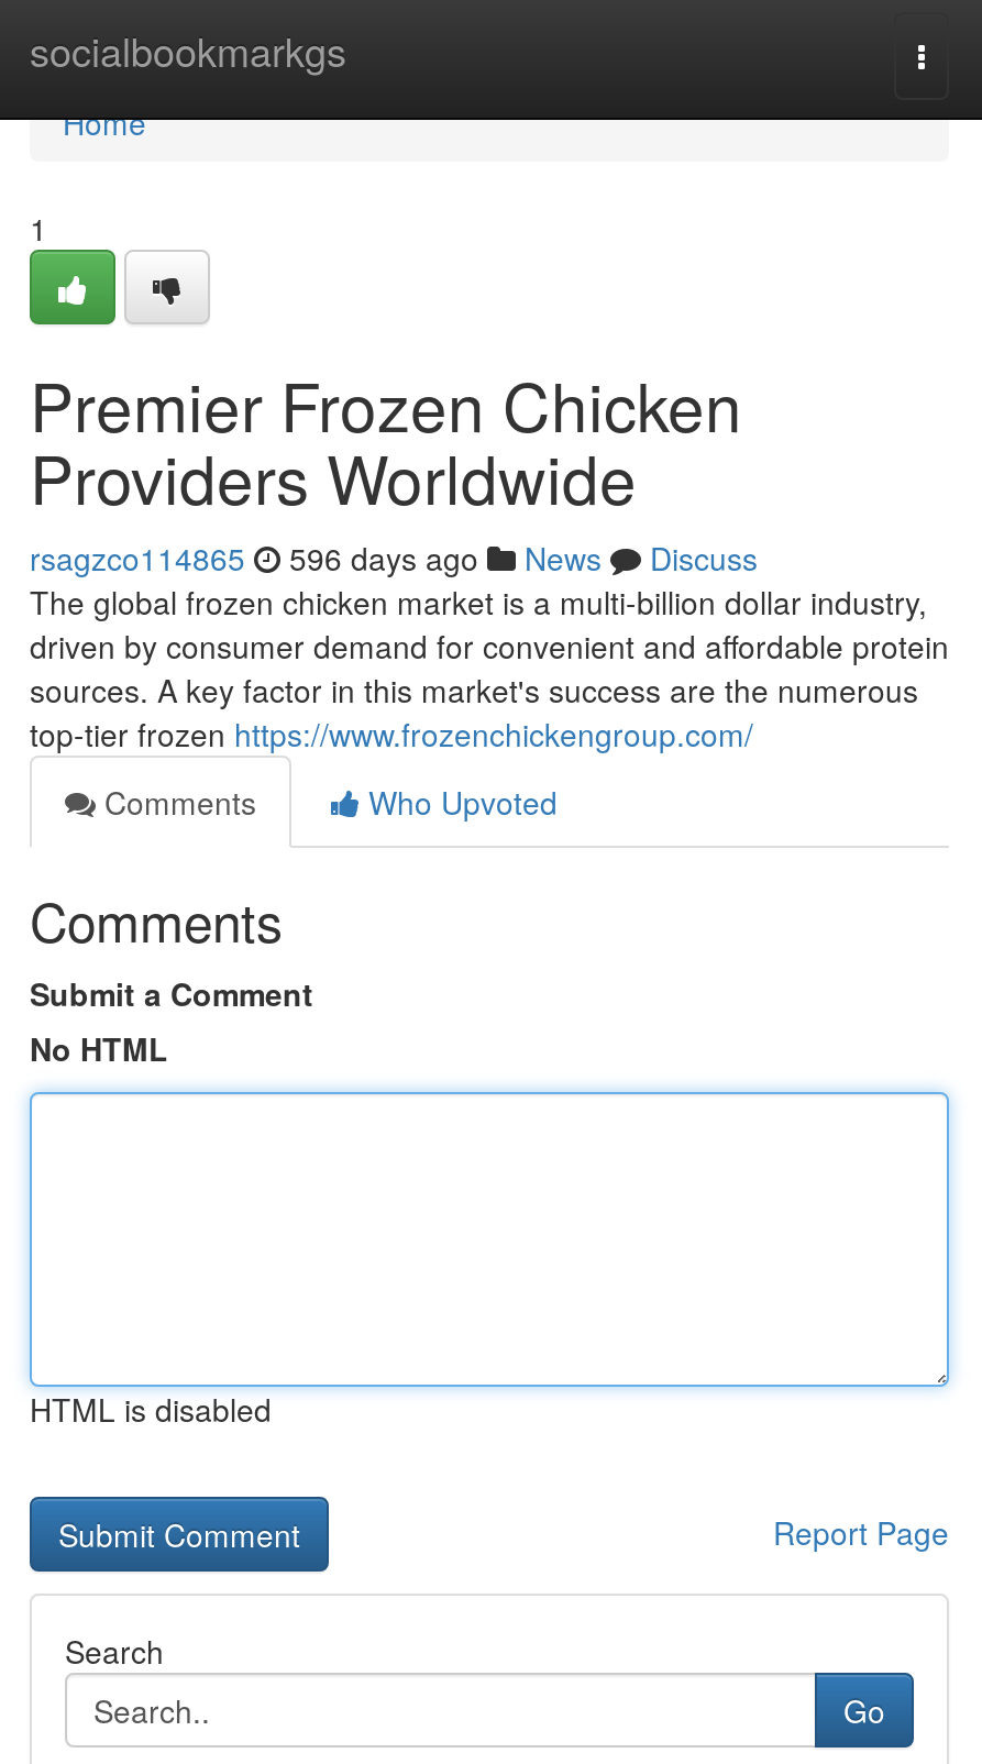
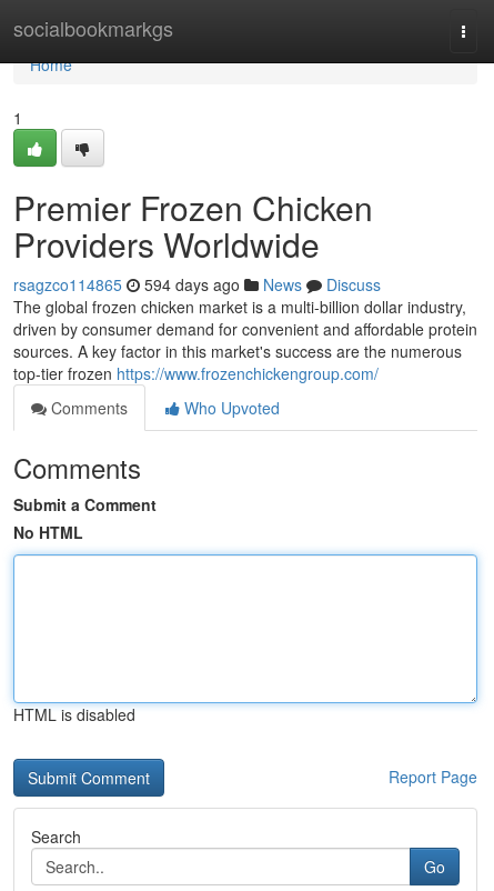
- rsagzco114865 596 days ago News Discuss
+ rsagzco114865 594 days ago News Discuss
